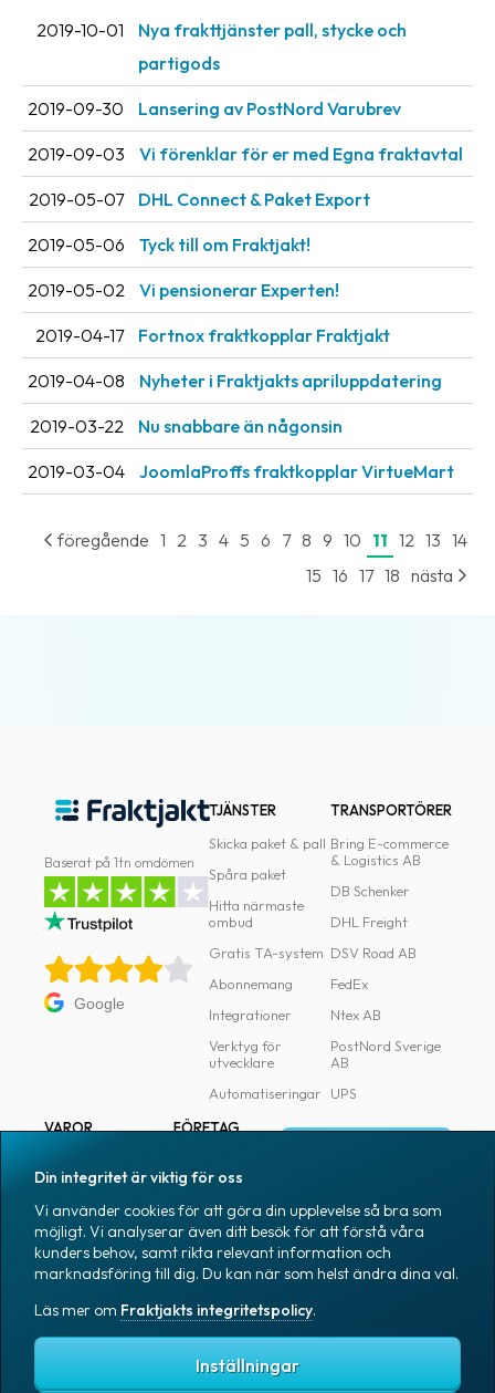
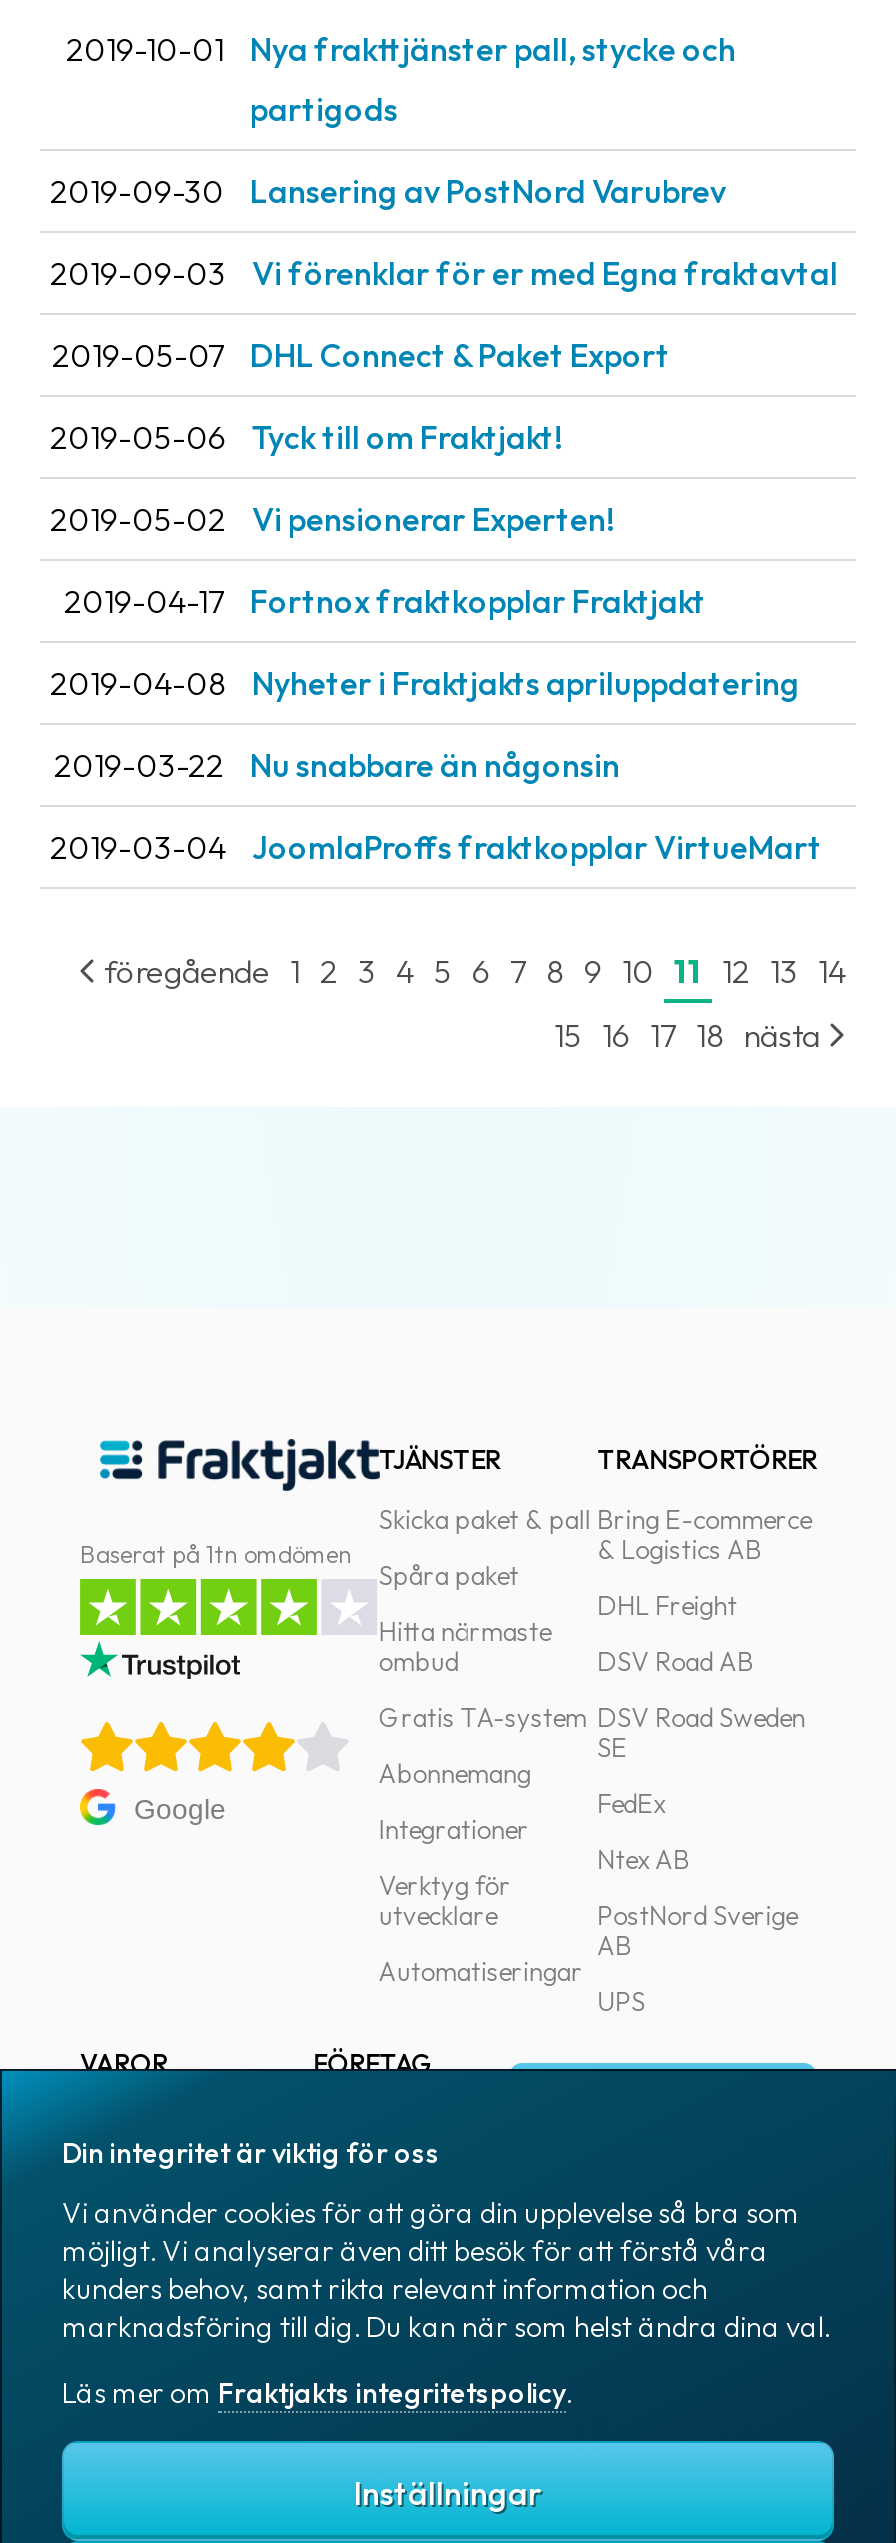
- DB Schenker

moved up: DHL Freight | DSV Road AB

+ DSV Road Sweden
+ SE
